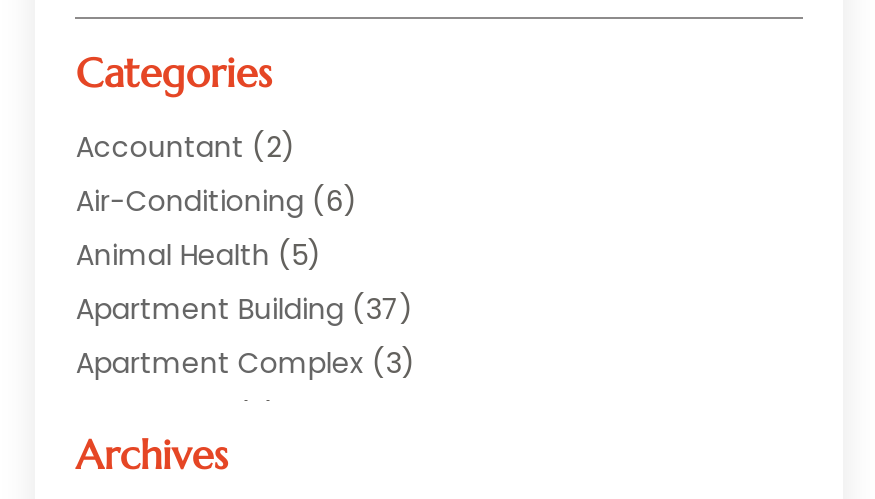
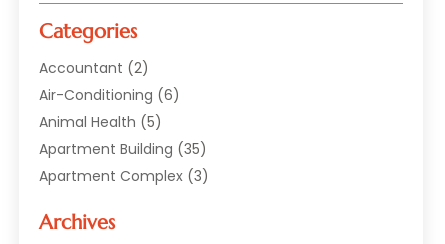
- Apartment Building (37)
+ Apartment Building (35)
